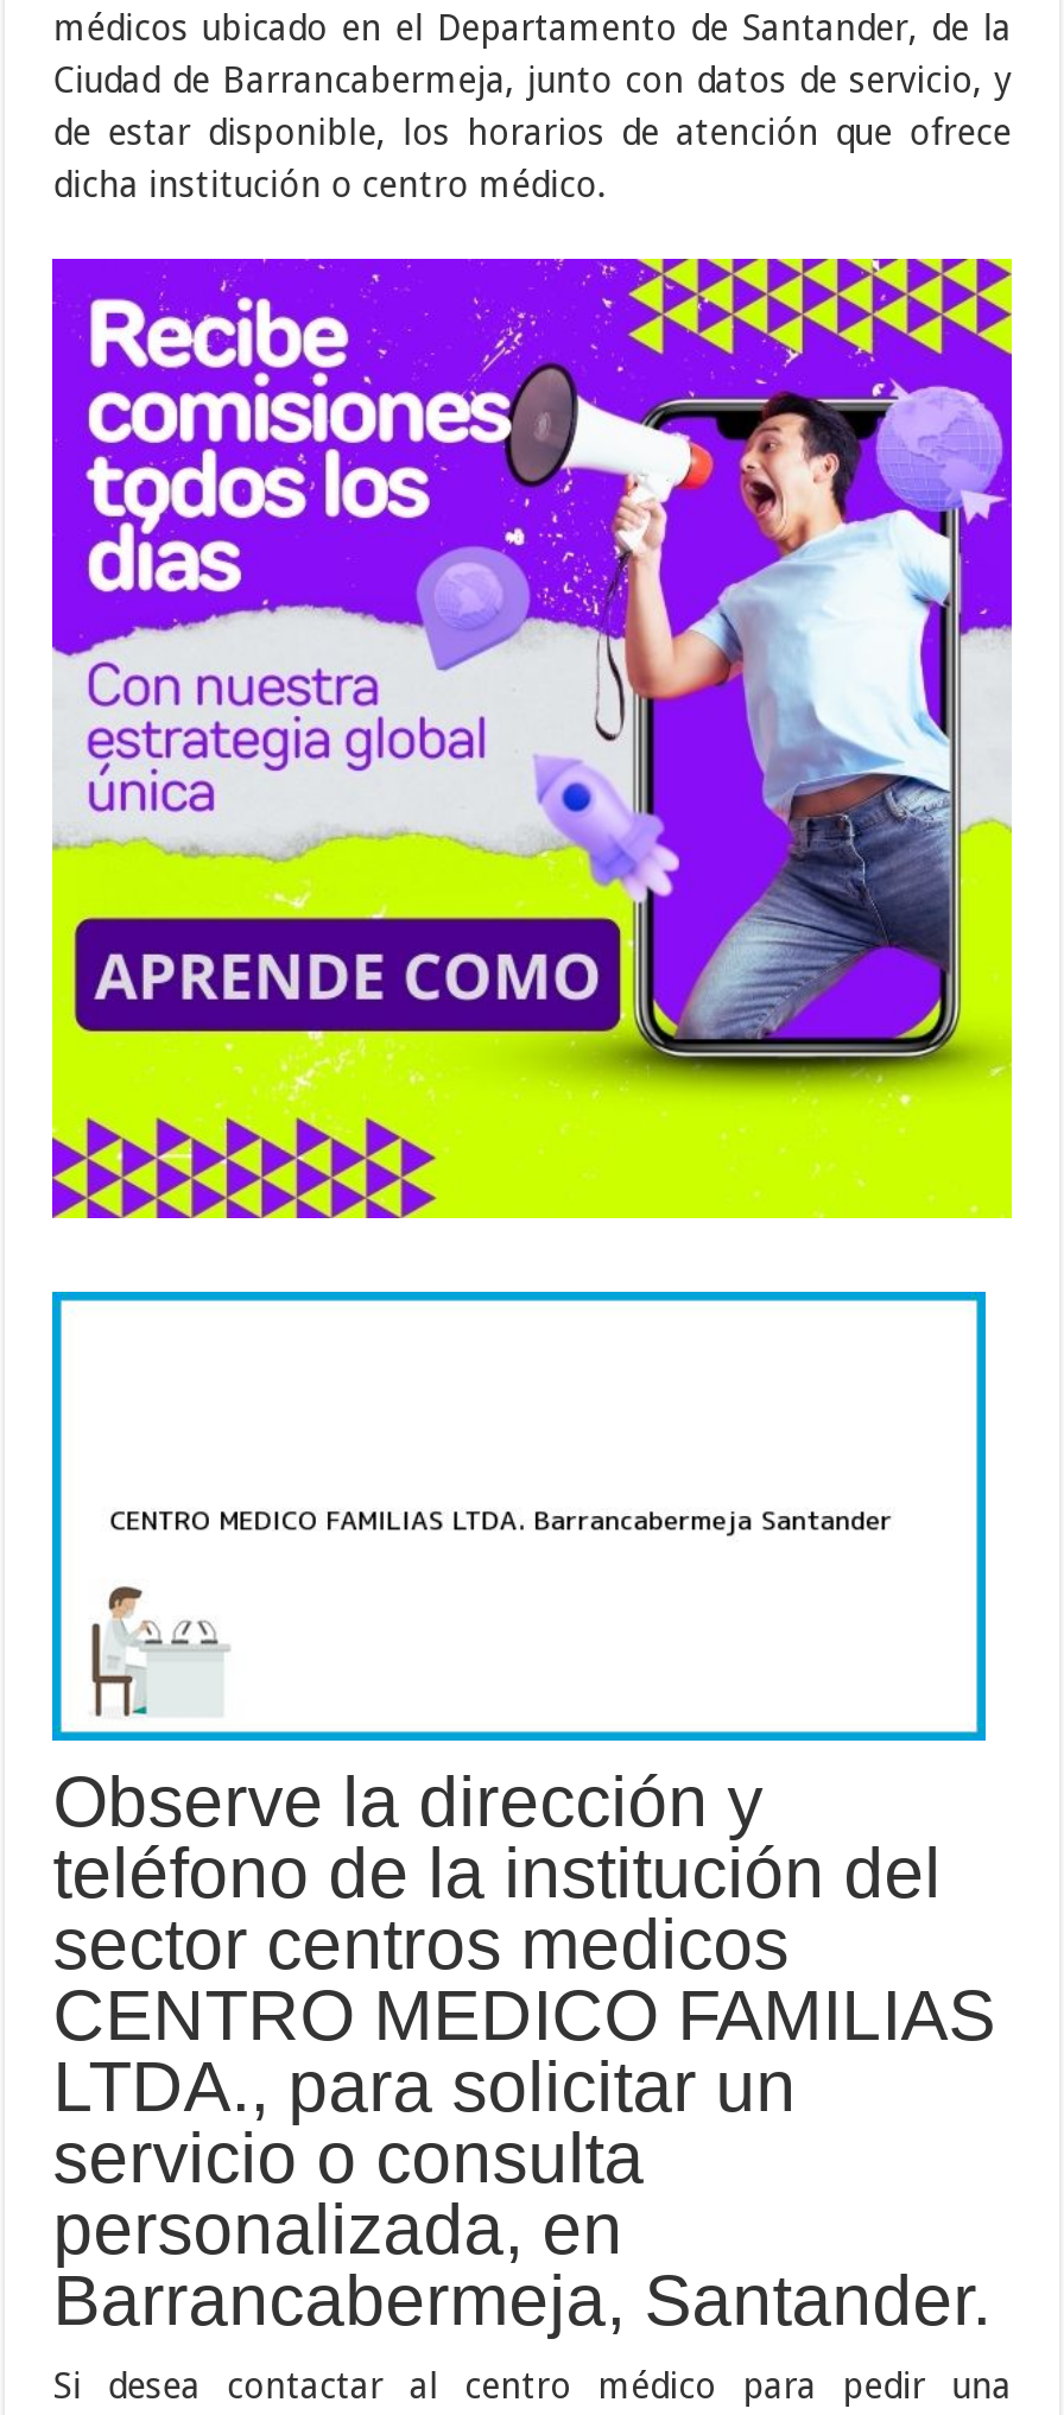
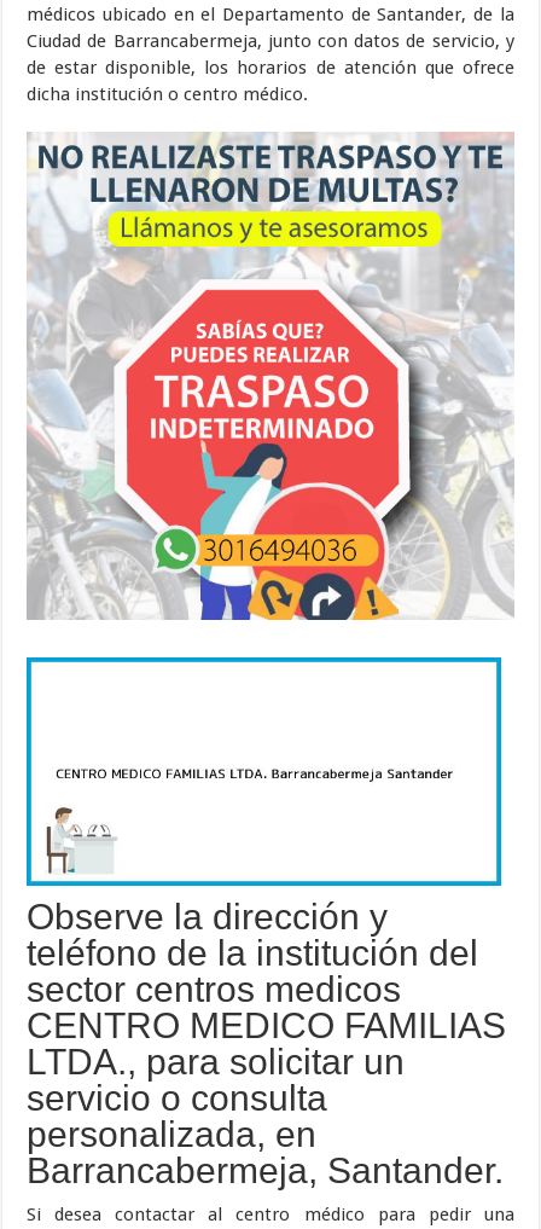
- [image]
+ [image]
